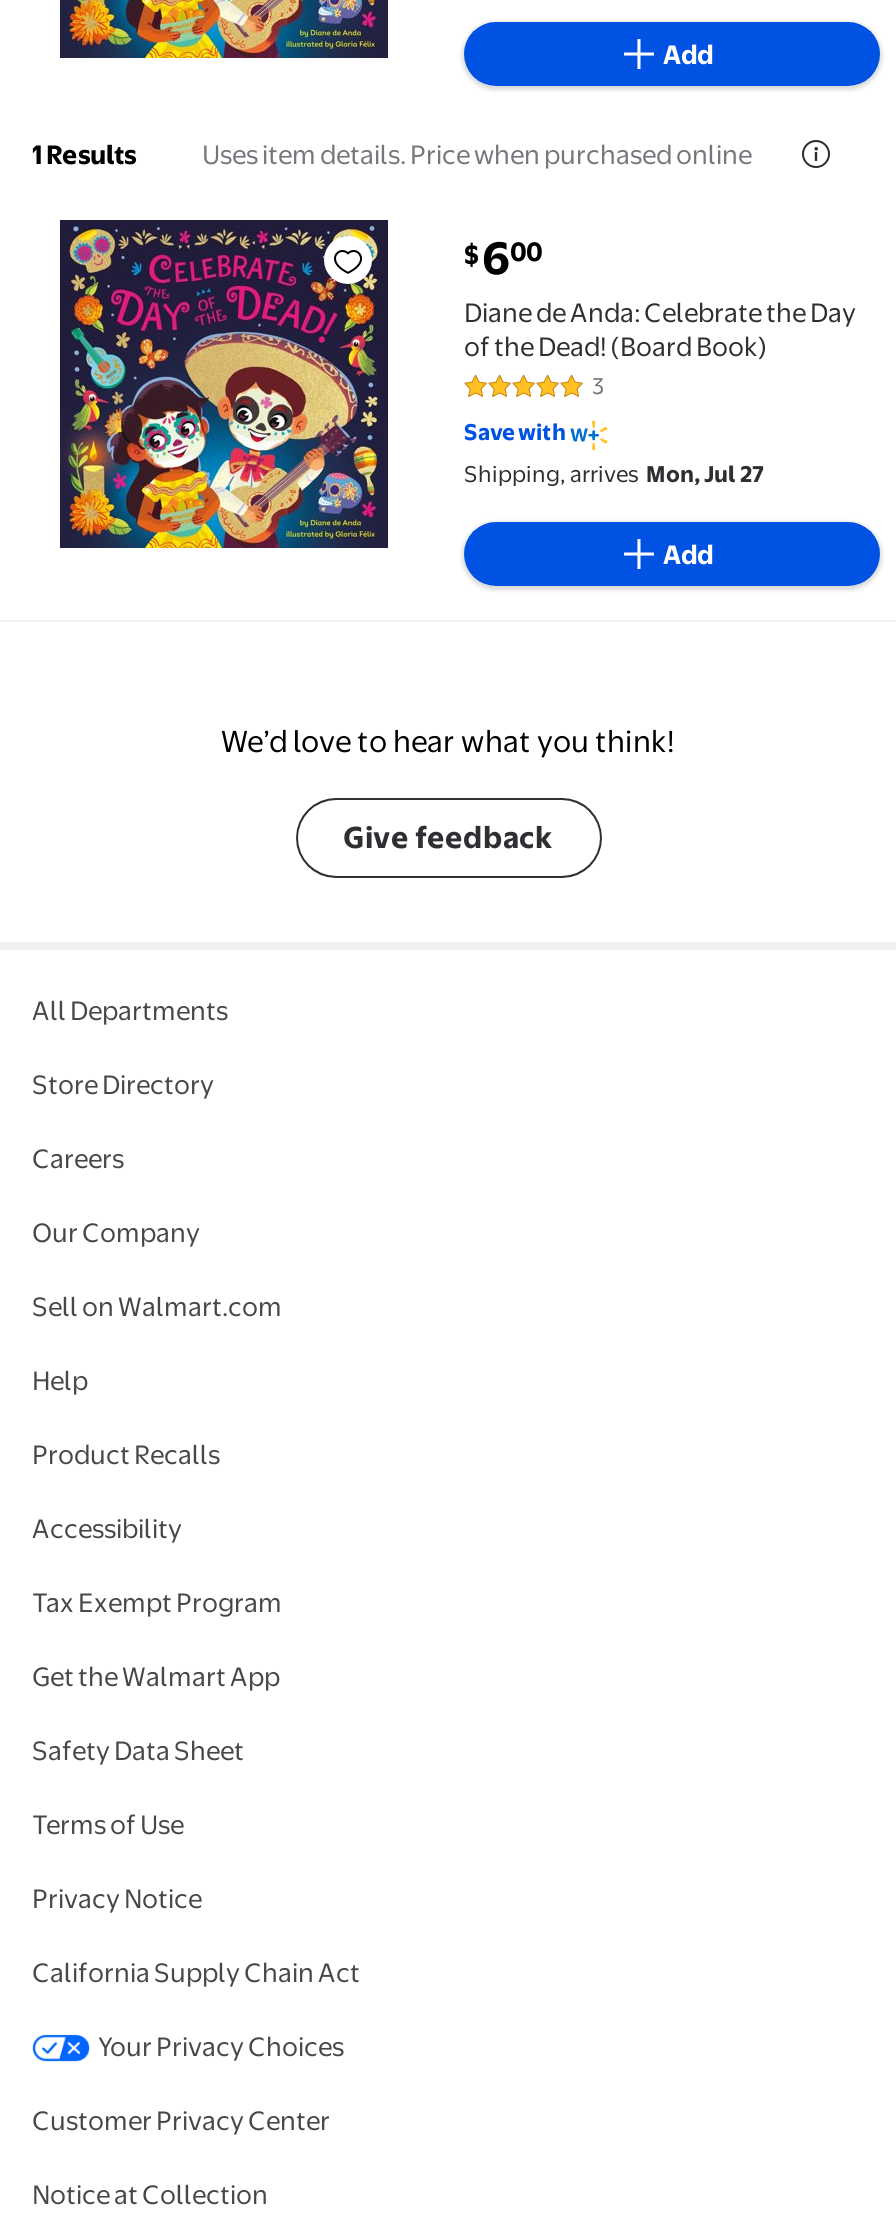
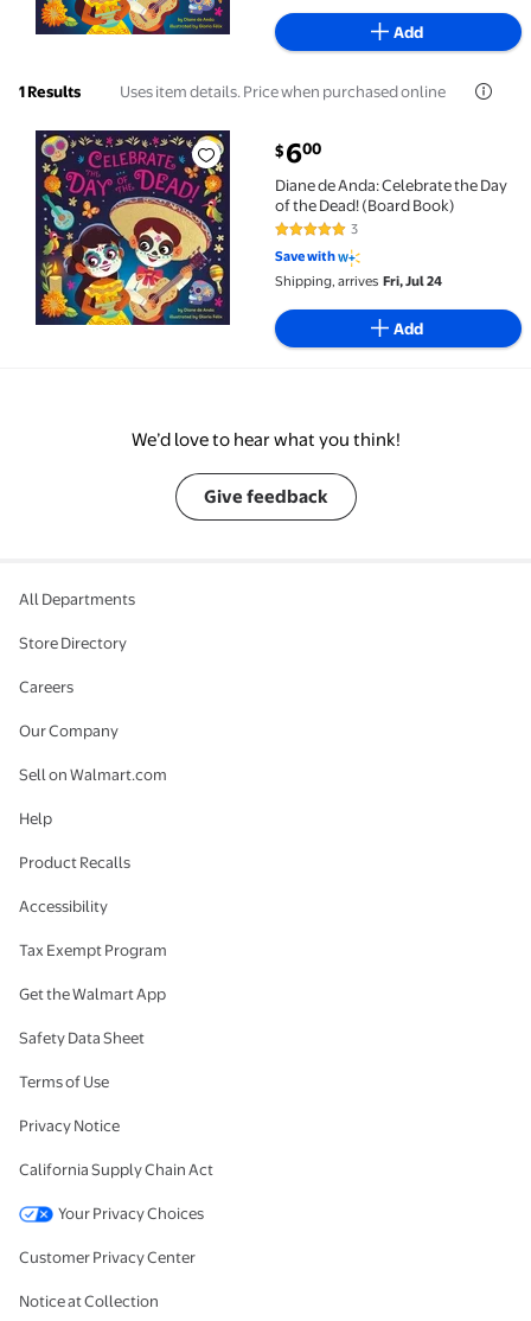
- Shipping, arrives Mon, Jul 27
+ Shipping, arrives Fri, Jul 24
